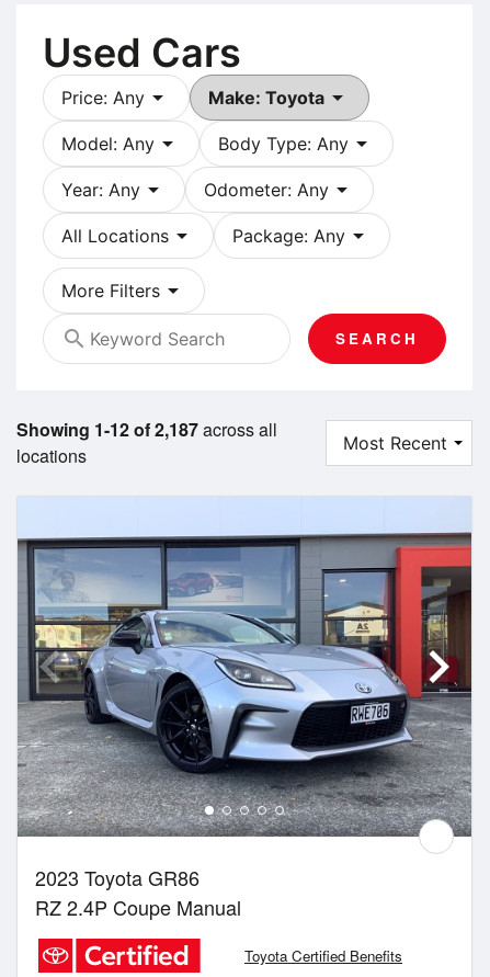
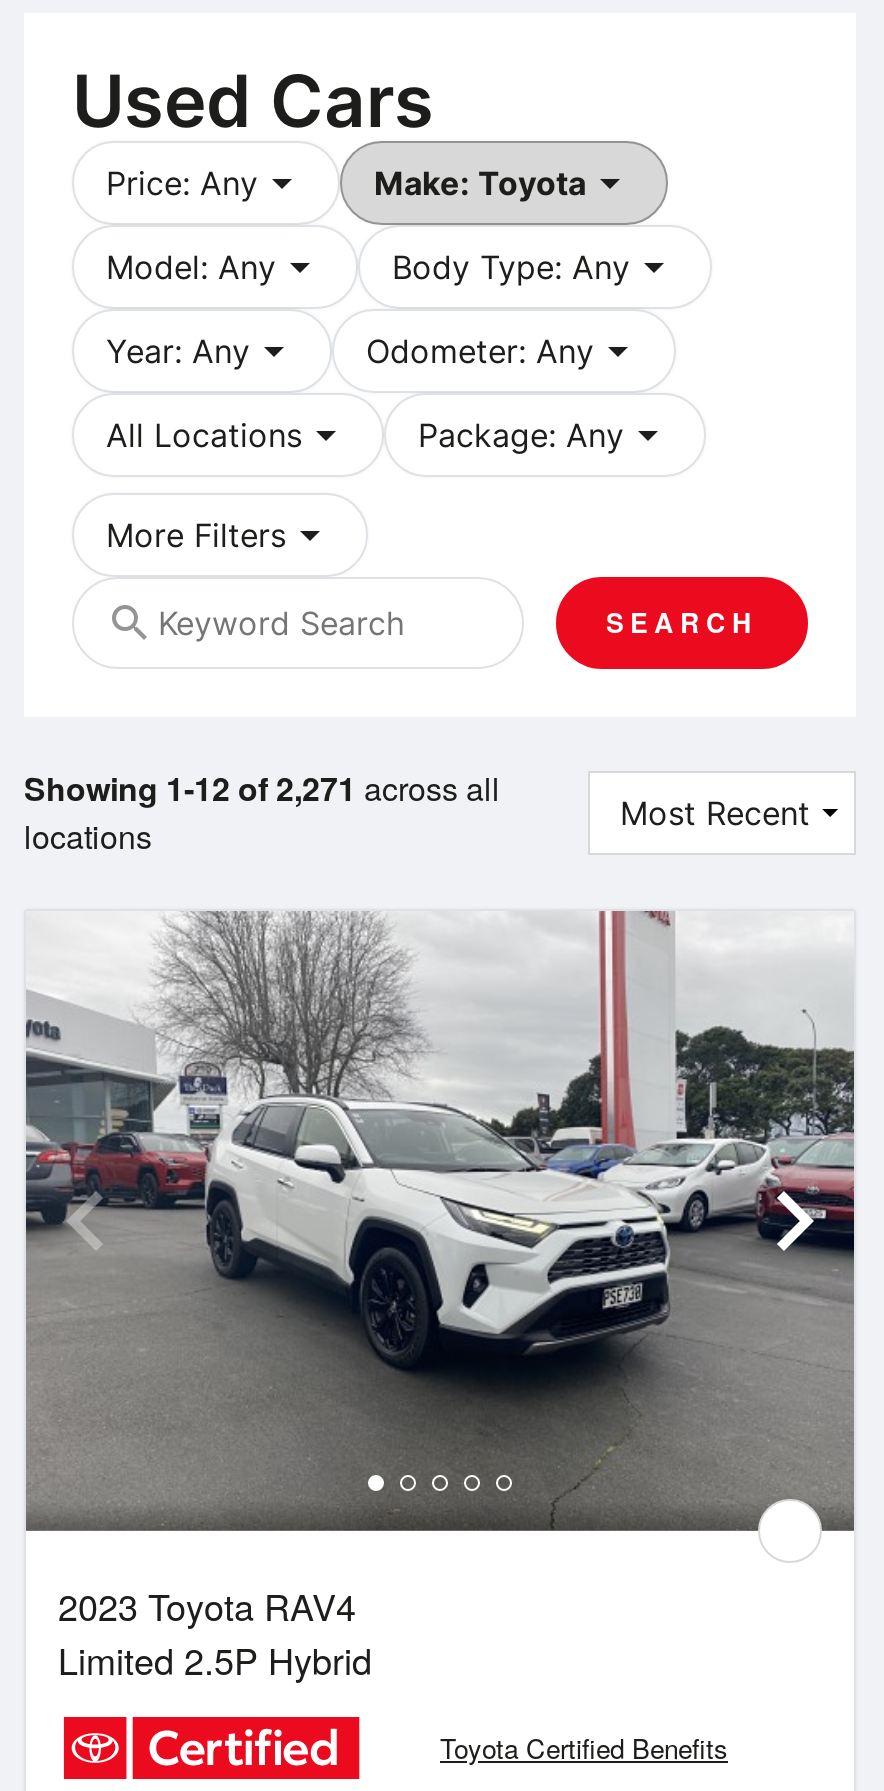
- Showing 1-12 of 2,187 across all
+ Showing 1-12 of 2,271 across all

- [image]
- 2023 Toyota GR86
- RZ 2.4P Coupe Manual
+ [image]
+ 2023 Toyota RAV4
+ Limited 2.5P Hybrid
